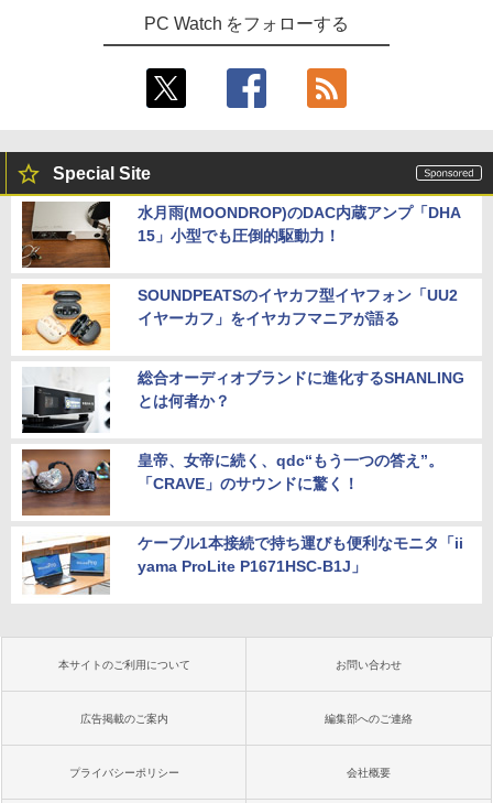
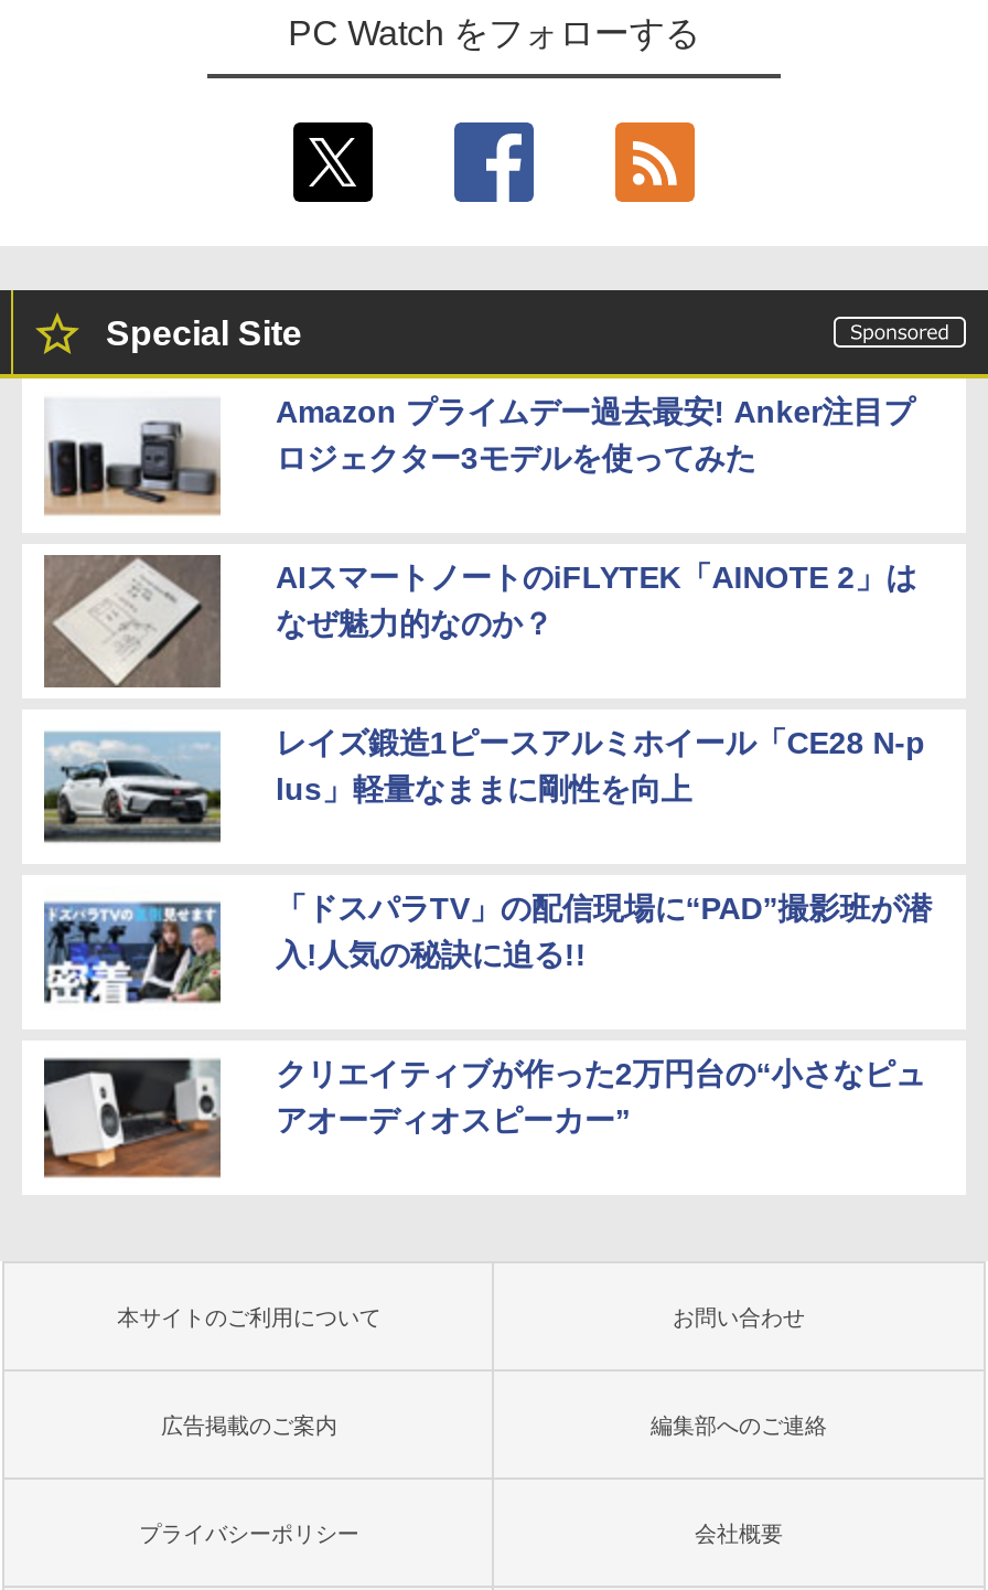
- [image]
- 水月雨(MOONDROP)のDAC内蔵アンプ「DHA
- 15」小型でも圧倒的駆動力！
+ [image]
+ Amazon プライムデー過去最安! Anker注目プ
+ ロジェクター3モデルを使ってみた

- [image]
- SOUNDPEATSのイヤカフ型イヤフォン「UU2
- イヤーカフ」をイヤカフマニアが語る
+ [image]
+ AIスマートノートのiFLYTEK「AINOTE 2」は
+ なぜ魅力的なのか？

- [image]
- 総合オーディオブランドに進化するSHANLING
- とは何者か？
+ [image]
+ レイズ鍛造1ピースアルミホイール「CE28 N-p
+ lus」軽量なままに剛性を向上

- [image]
- 皇帝、女帝に続く、qdc“もう一つの答え”。
- 「CRAVE」のサウンドに驚く！
+ [image]
+ 「ドスパラTV」の配信現場に“PAD”撮影班が潜
+ 入!人気の秘訣に迫る!!

- [image]
- ケーブル1本接続で持ち運びも便利なモニタ「ii
- yama ProLite P1671HSC-B1J」
+ [image]
+ クリエイティブが作った2万円台の“小さなピュ
+ アオーディオスピーカー”
